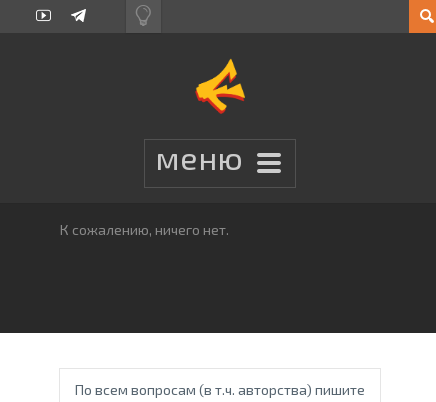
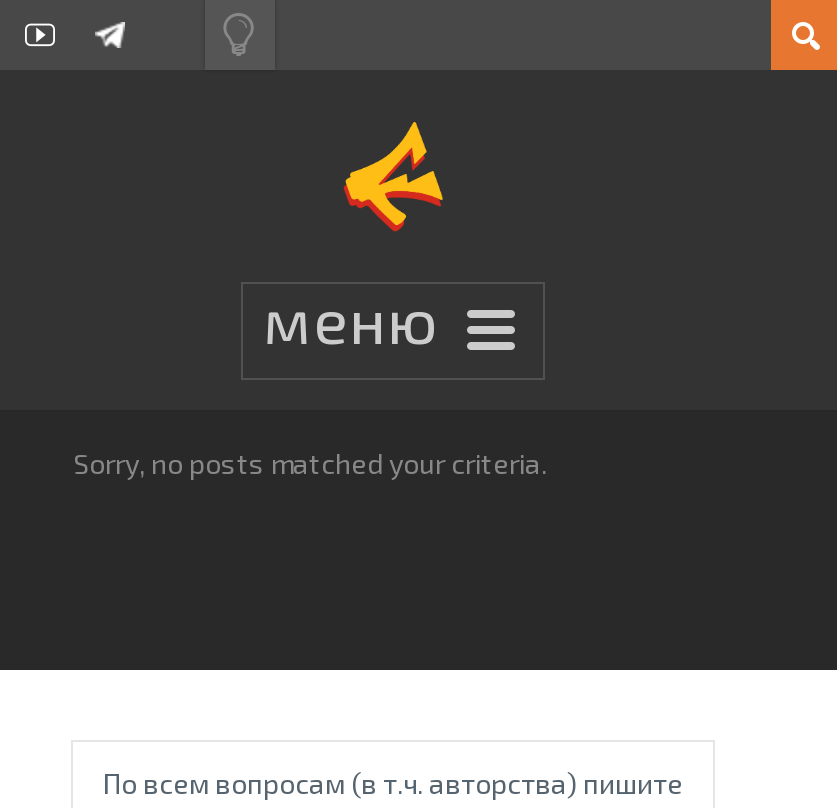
- К сожалению, ничего нет.
+ Sorry, no posts matched your criteria.
